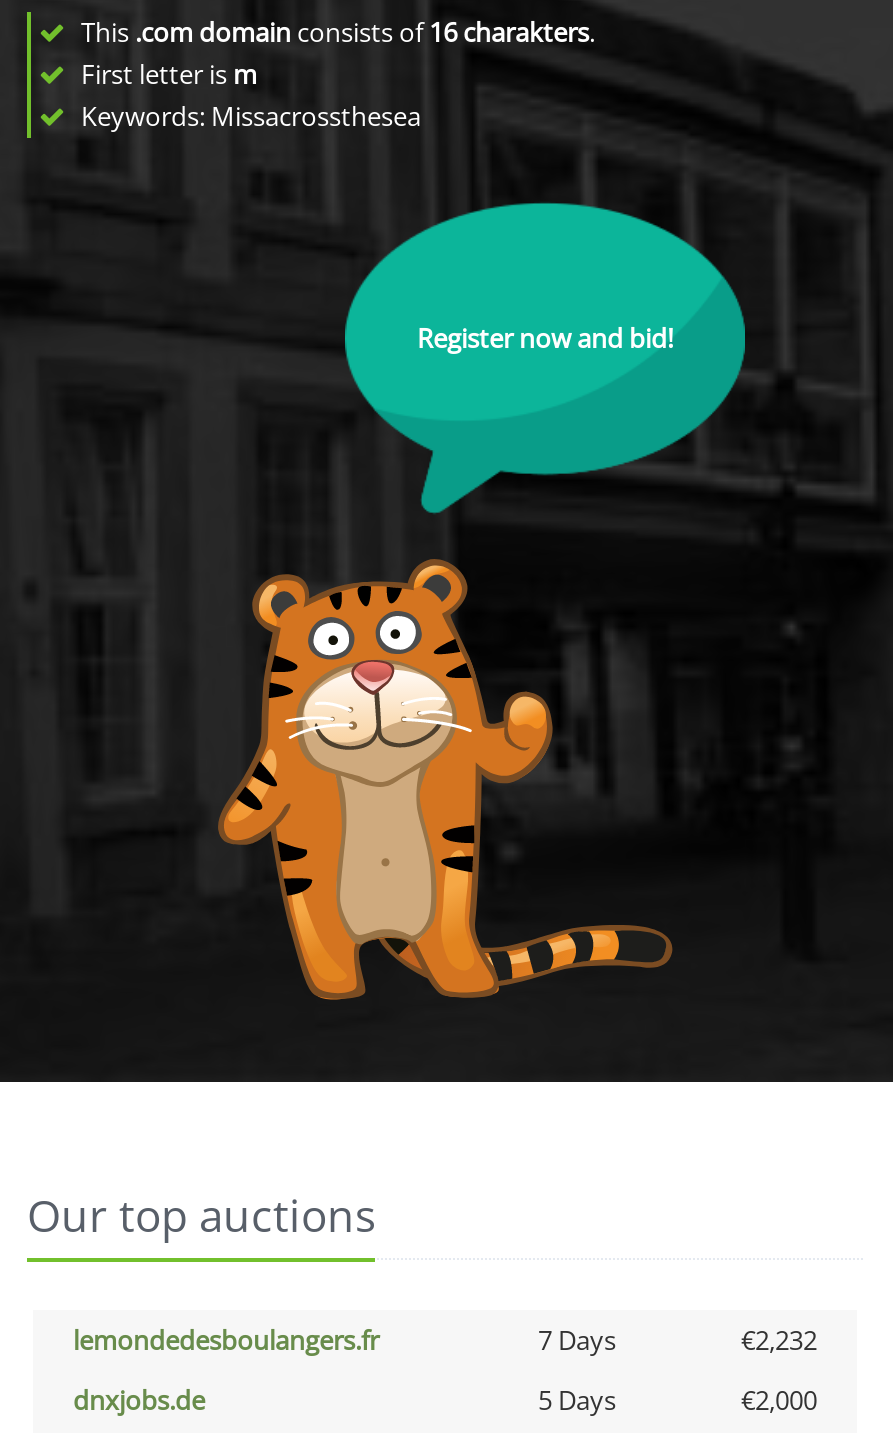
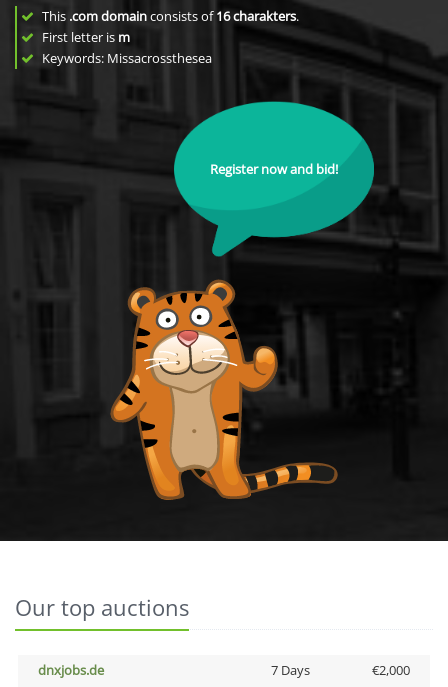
- lemondedesboulangers.fr
- 7 Days
- €2,232

- 5 Days
+ 7 Days
